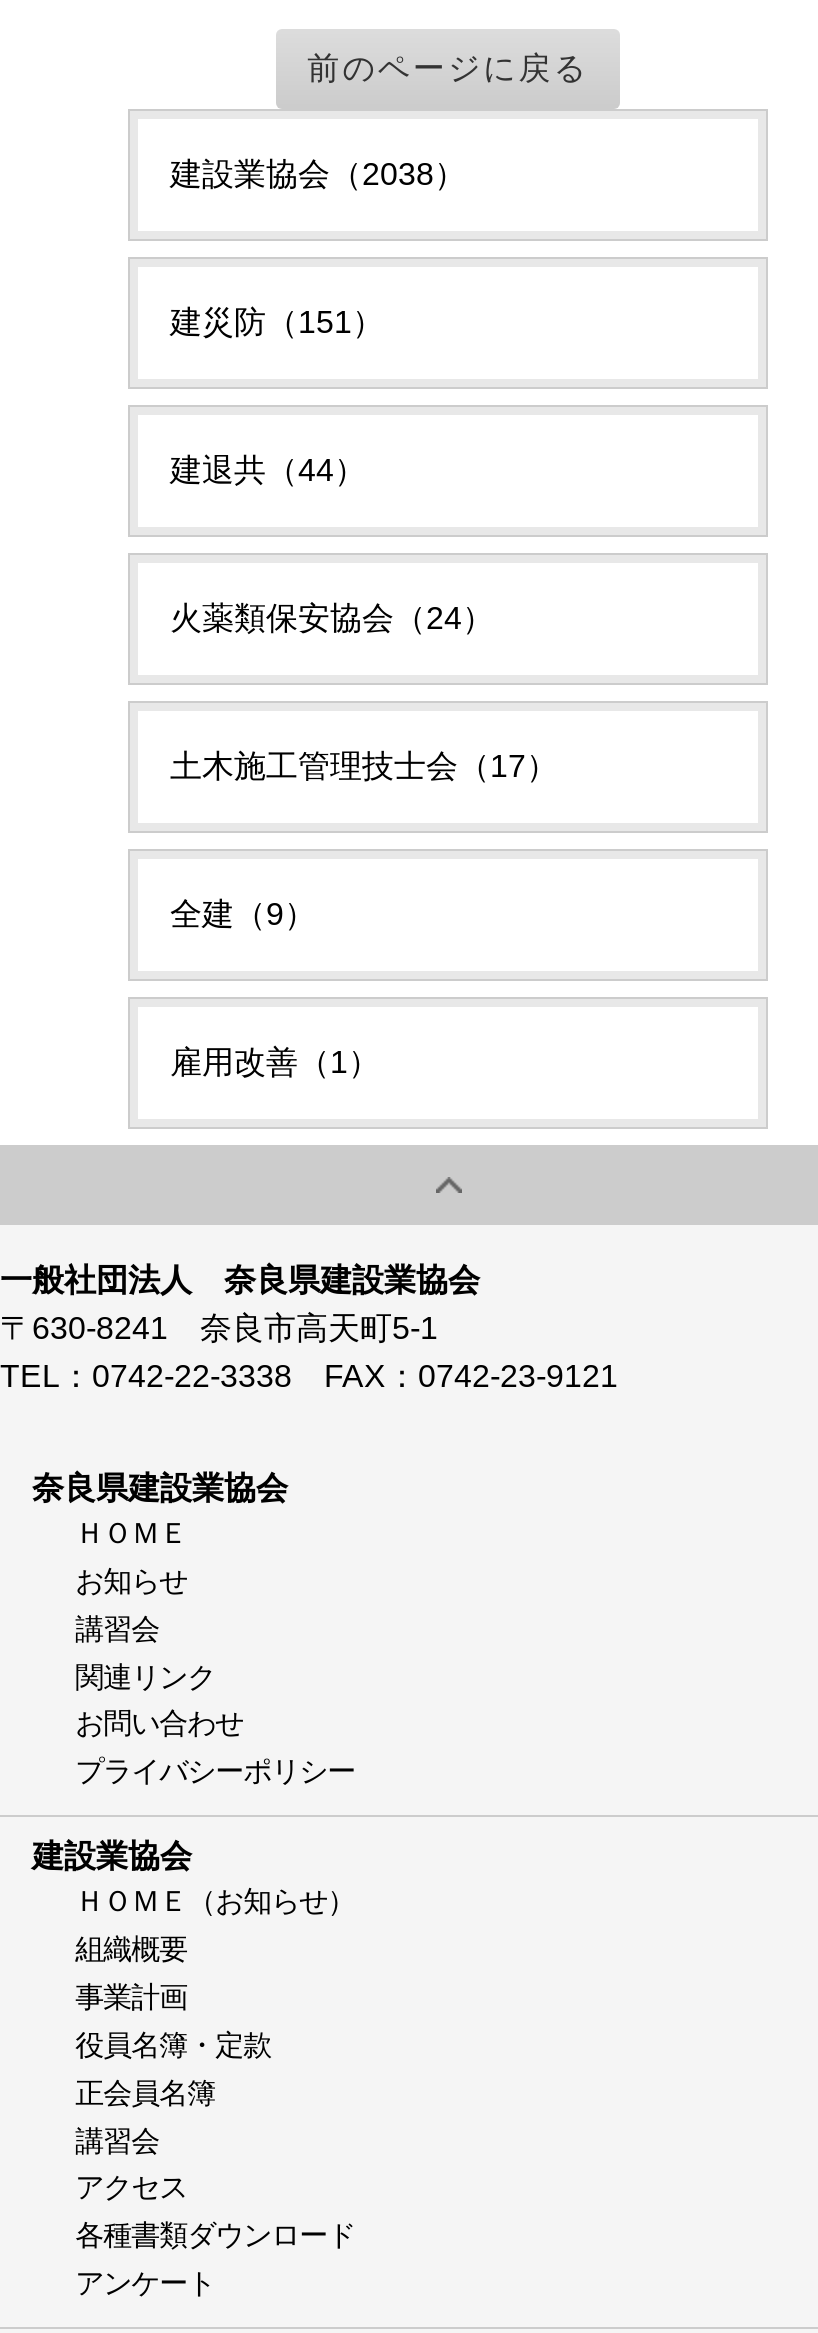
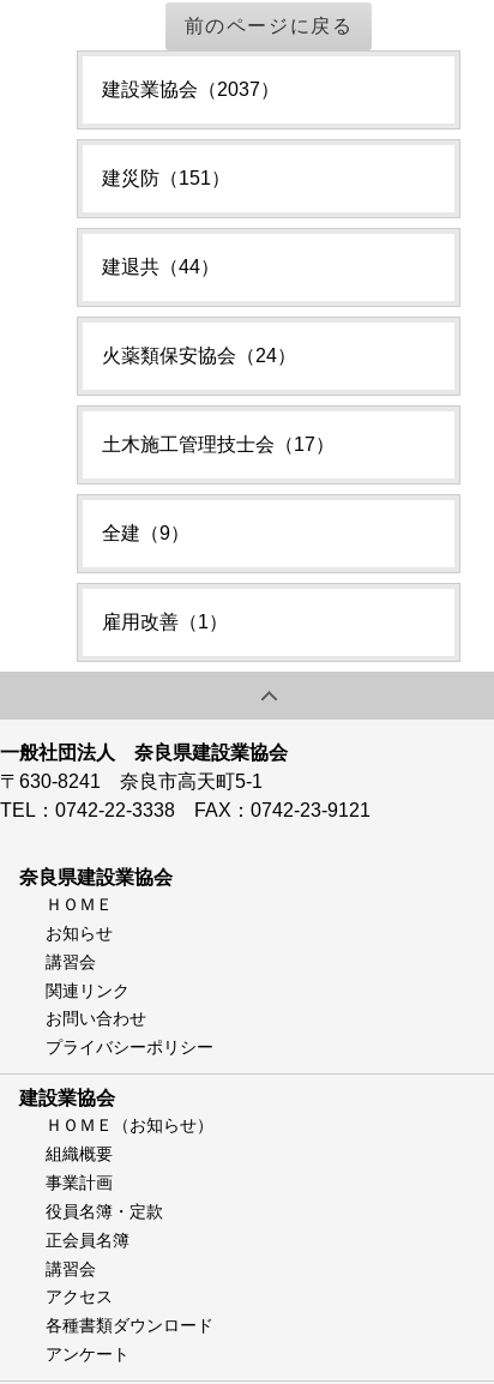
- 建設業協会（2038）
+ 建設業協会（2037）
